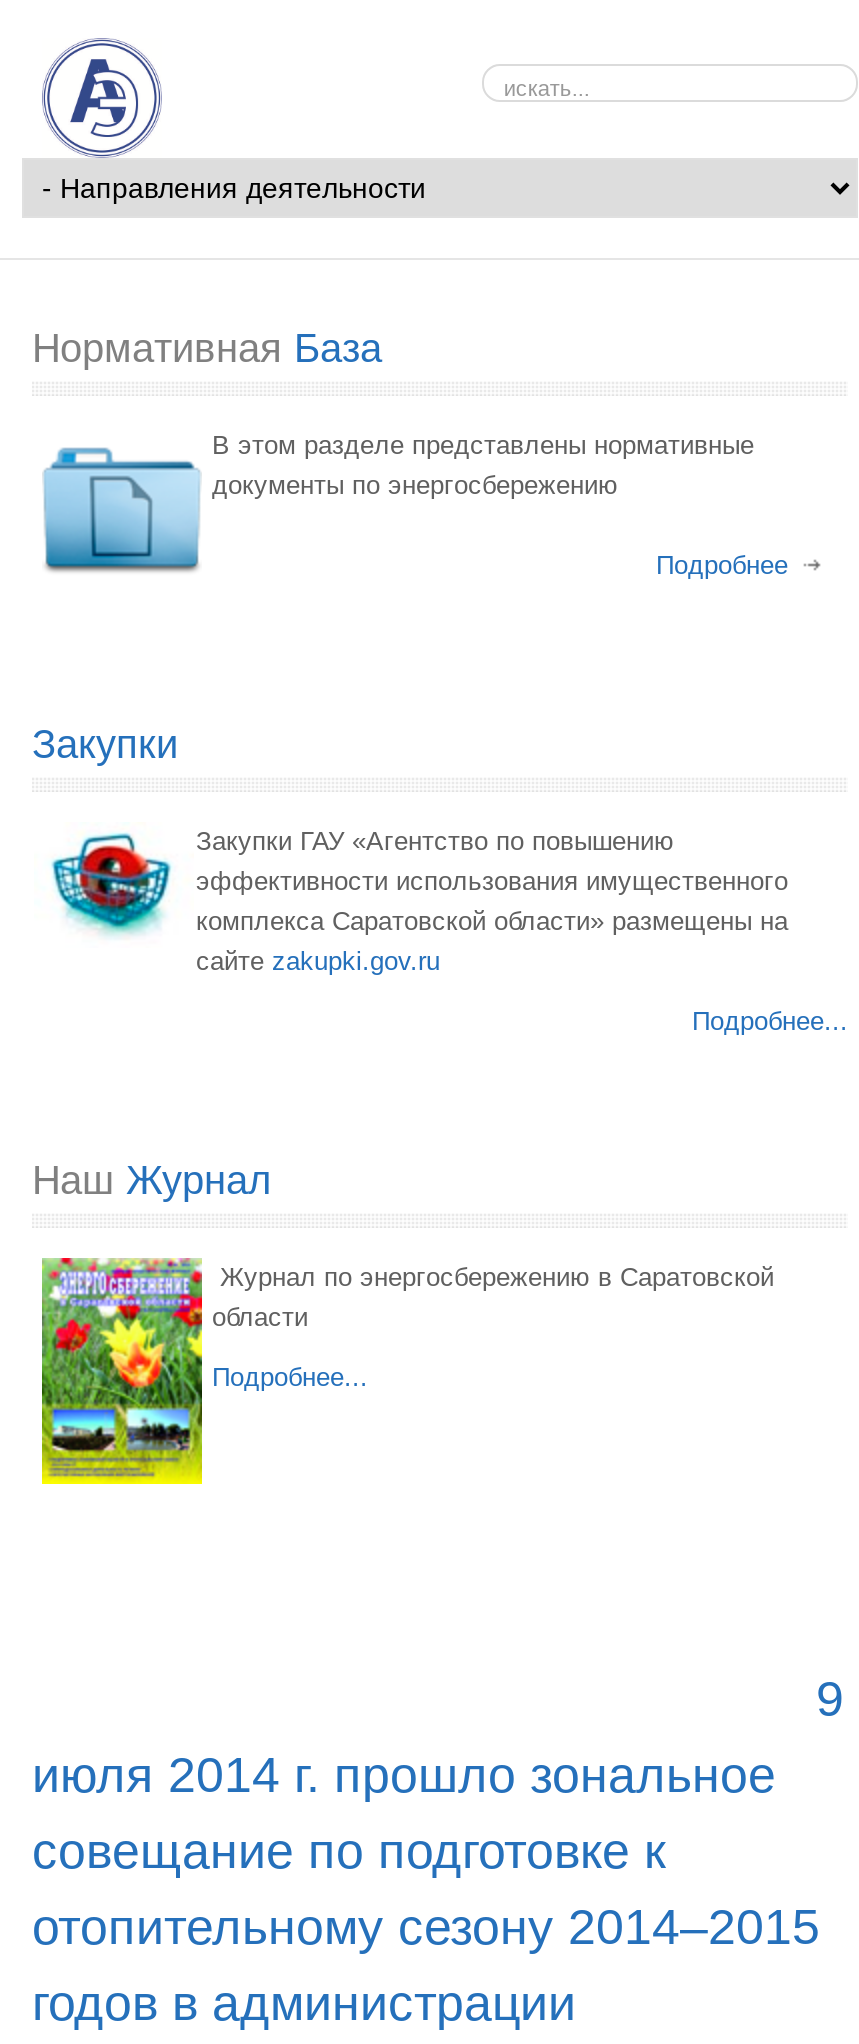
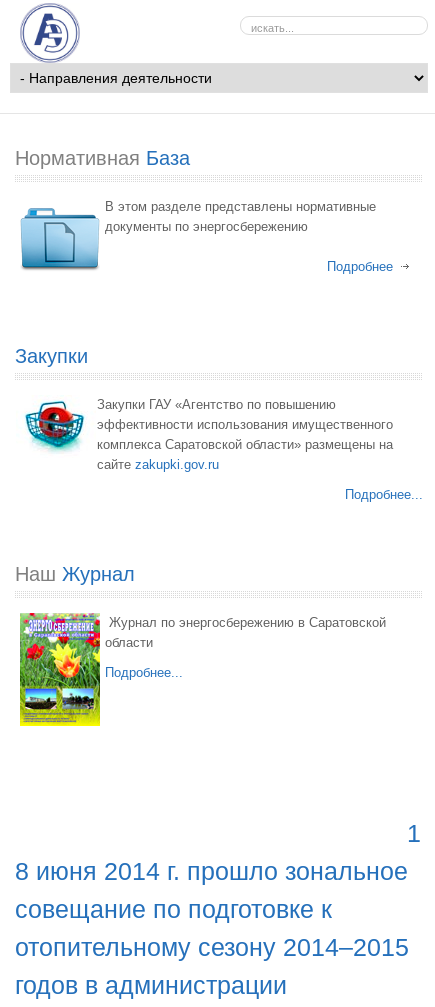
- 9
- июля 2014 г. прошло зональное
+ 1
+ 8 июня 2014 г. прошло зональное
